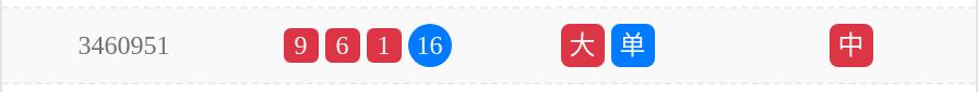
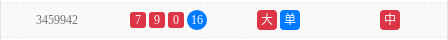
- 3460951
+ 3459942
+ 7

- 6
- 1
+ 0
